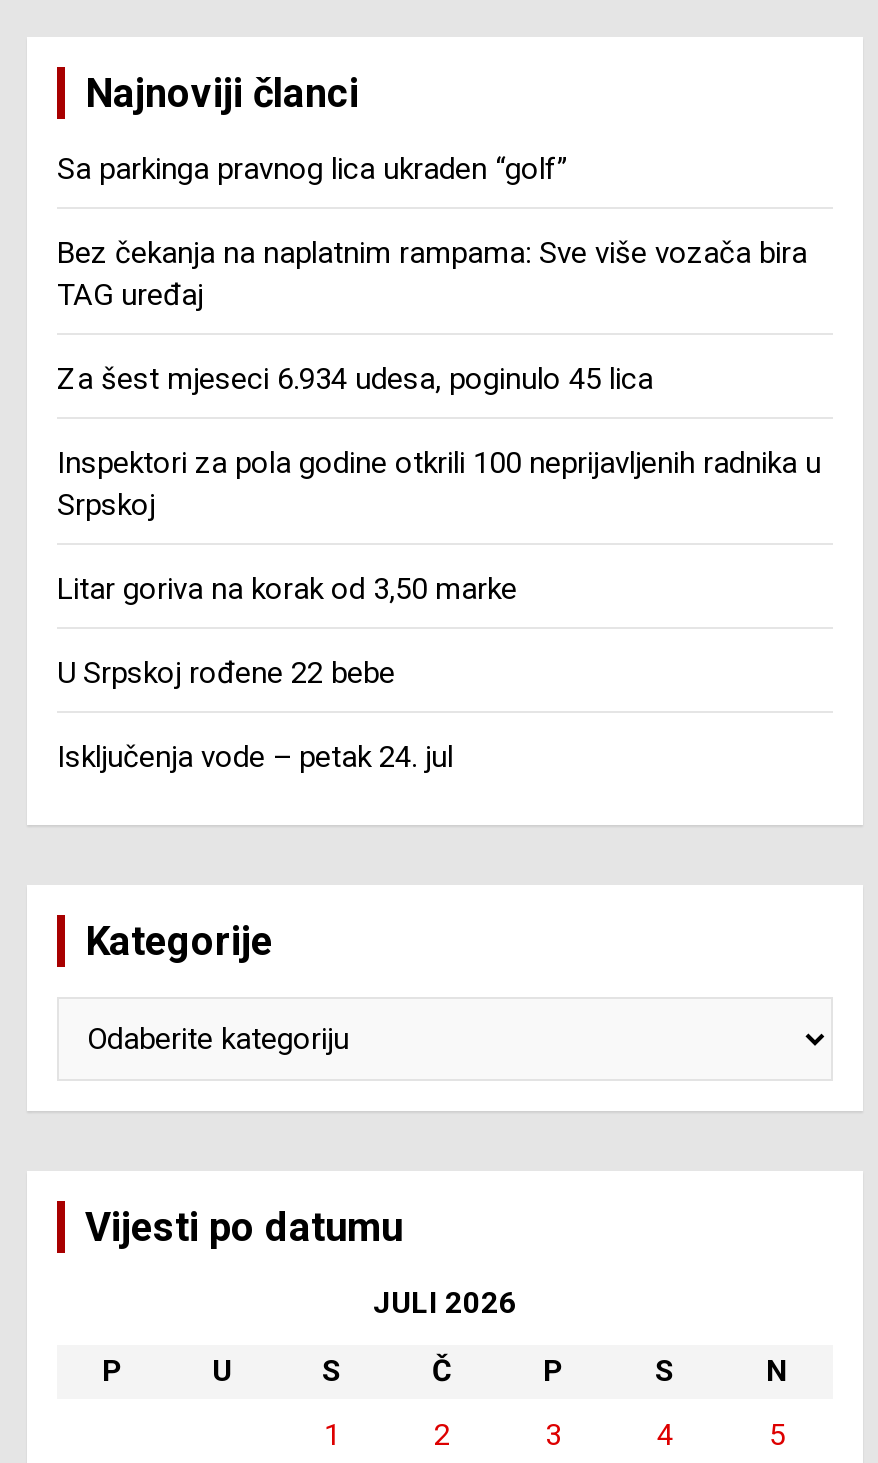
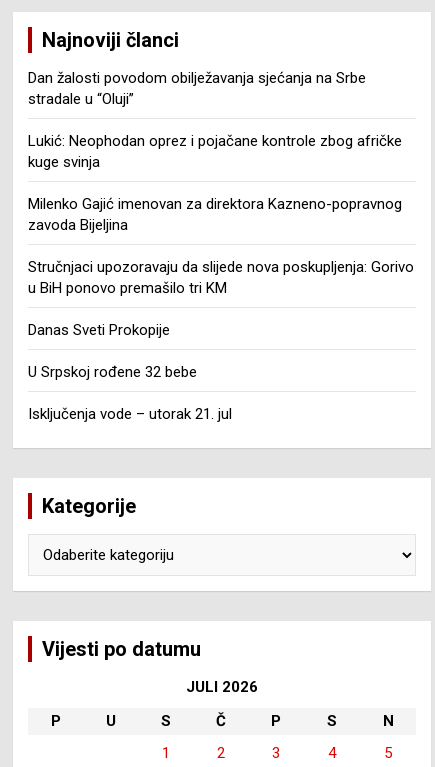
- Sa parkinga pravnog lica ukraden “golf”
+ Dan žalosti povodom obilježavanja sjećanja na Srbe
+ stradale u “Oluji”

- Bez čekanja na naplatnim rampama: Sve više vozača bira
- TAG uređaj
+ Lukić: Neophodan oprez i pojačane kontrole zbog afričke
+ kuge svinja

- Za šest mjeseci 6.934 udesa, poginulo 45 lica
+ Milenko Gajić imenovan za direktora Kazneno-popravnog
+ zavoda Bijeljina

- Inspektori za pola godine otkrili 100 neprijavljenih radnika u
- Srpskoj
+ Stručnjaci upozoravaju da slijede nova poskupljenja: Gorivo
+ u BiH ponovo premašilo tri KM

- Litar goriva na korak od 3,50 marke
+ Danas Sveti Prokopije

- U Srpskoj rođene 22 bebe
+ U Srpskoj rođene 32 bebe

- Isključenja vode – petak 24. jul
+ Isključenja vode – utorak 21. jul
